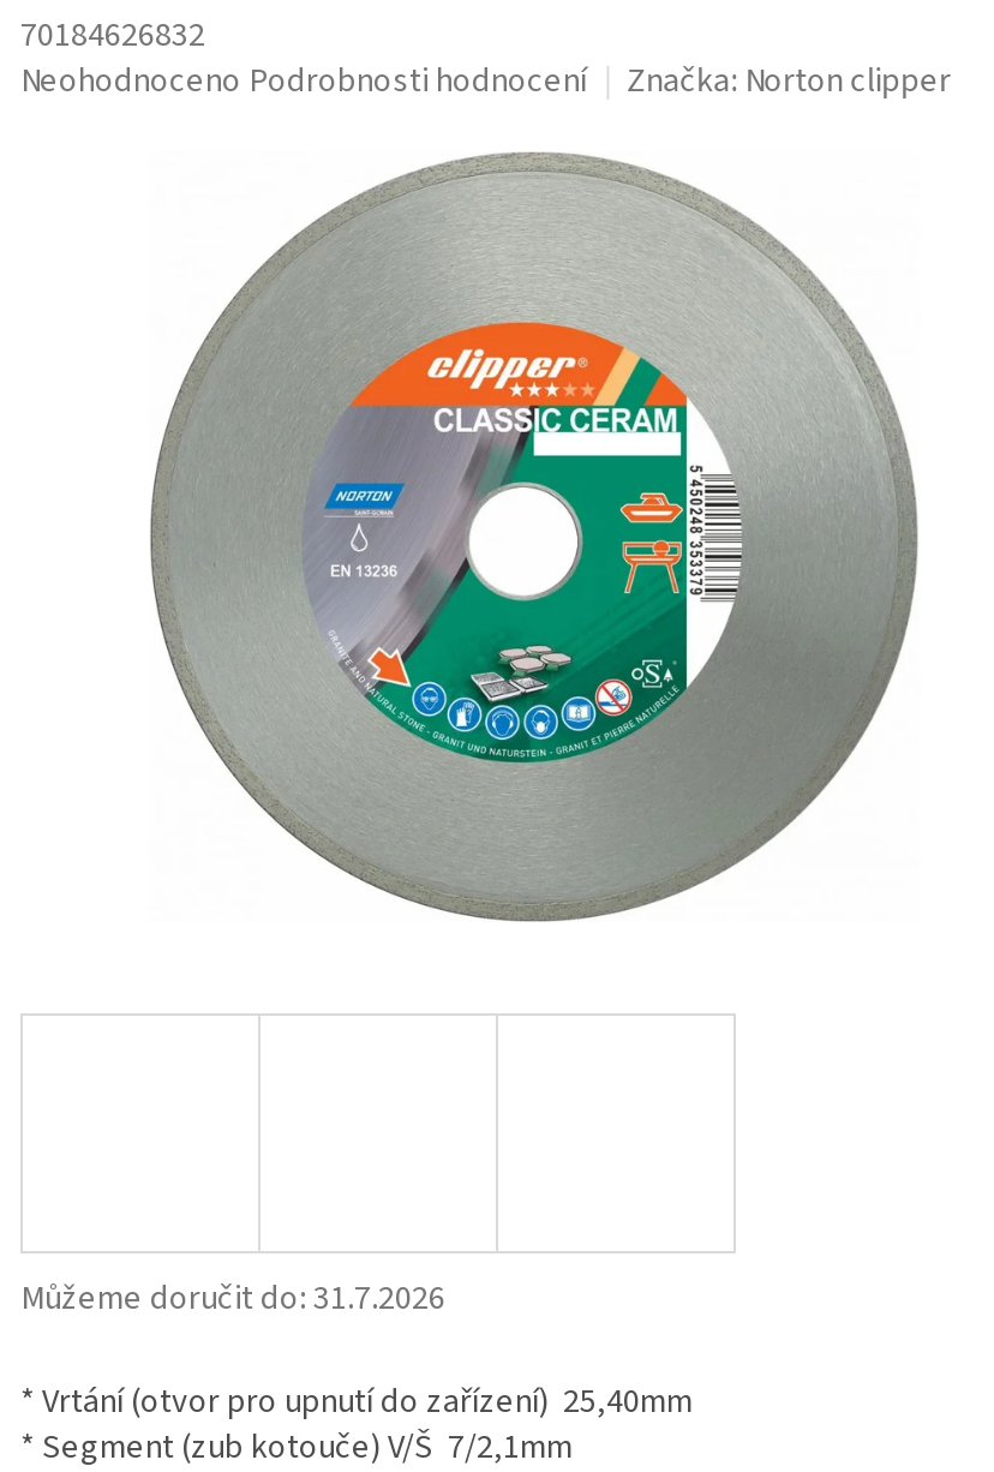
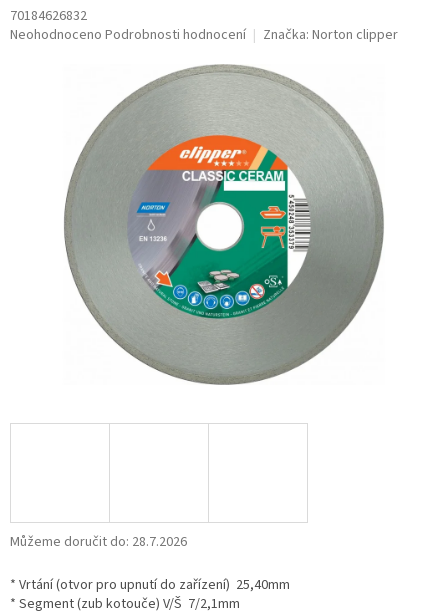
- Můžeme doručit do: 31.7.2026
+ Můžeme doručit do: 28.7.2026
